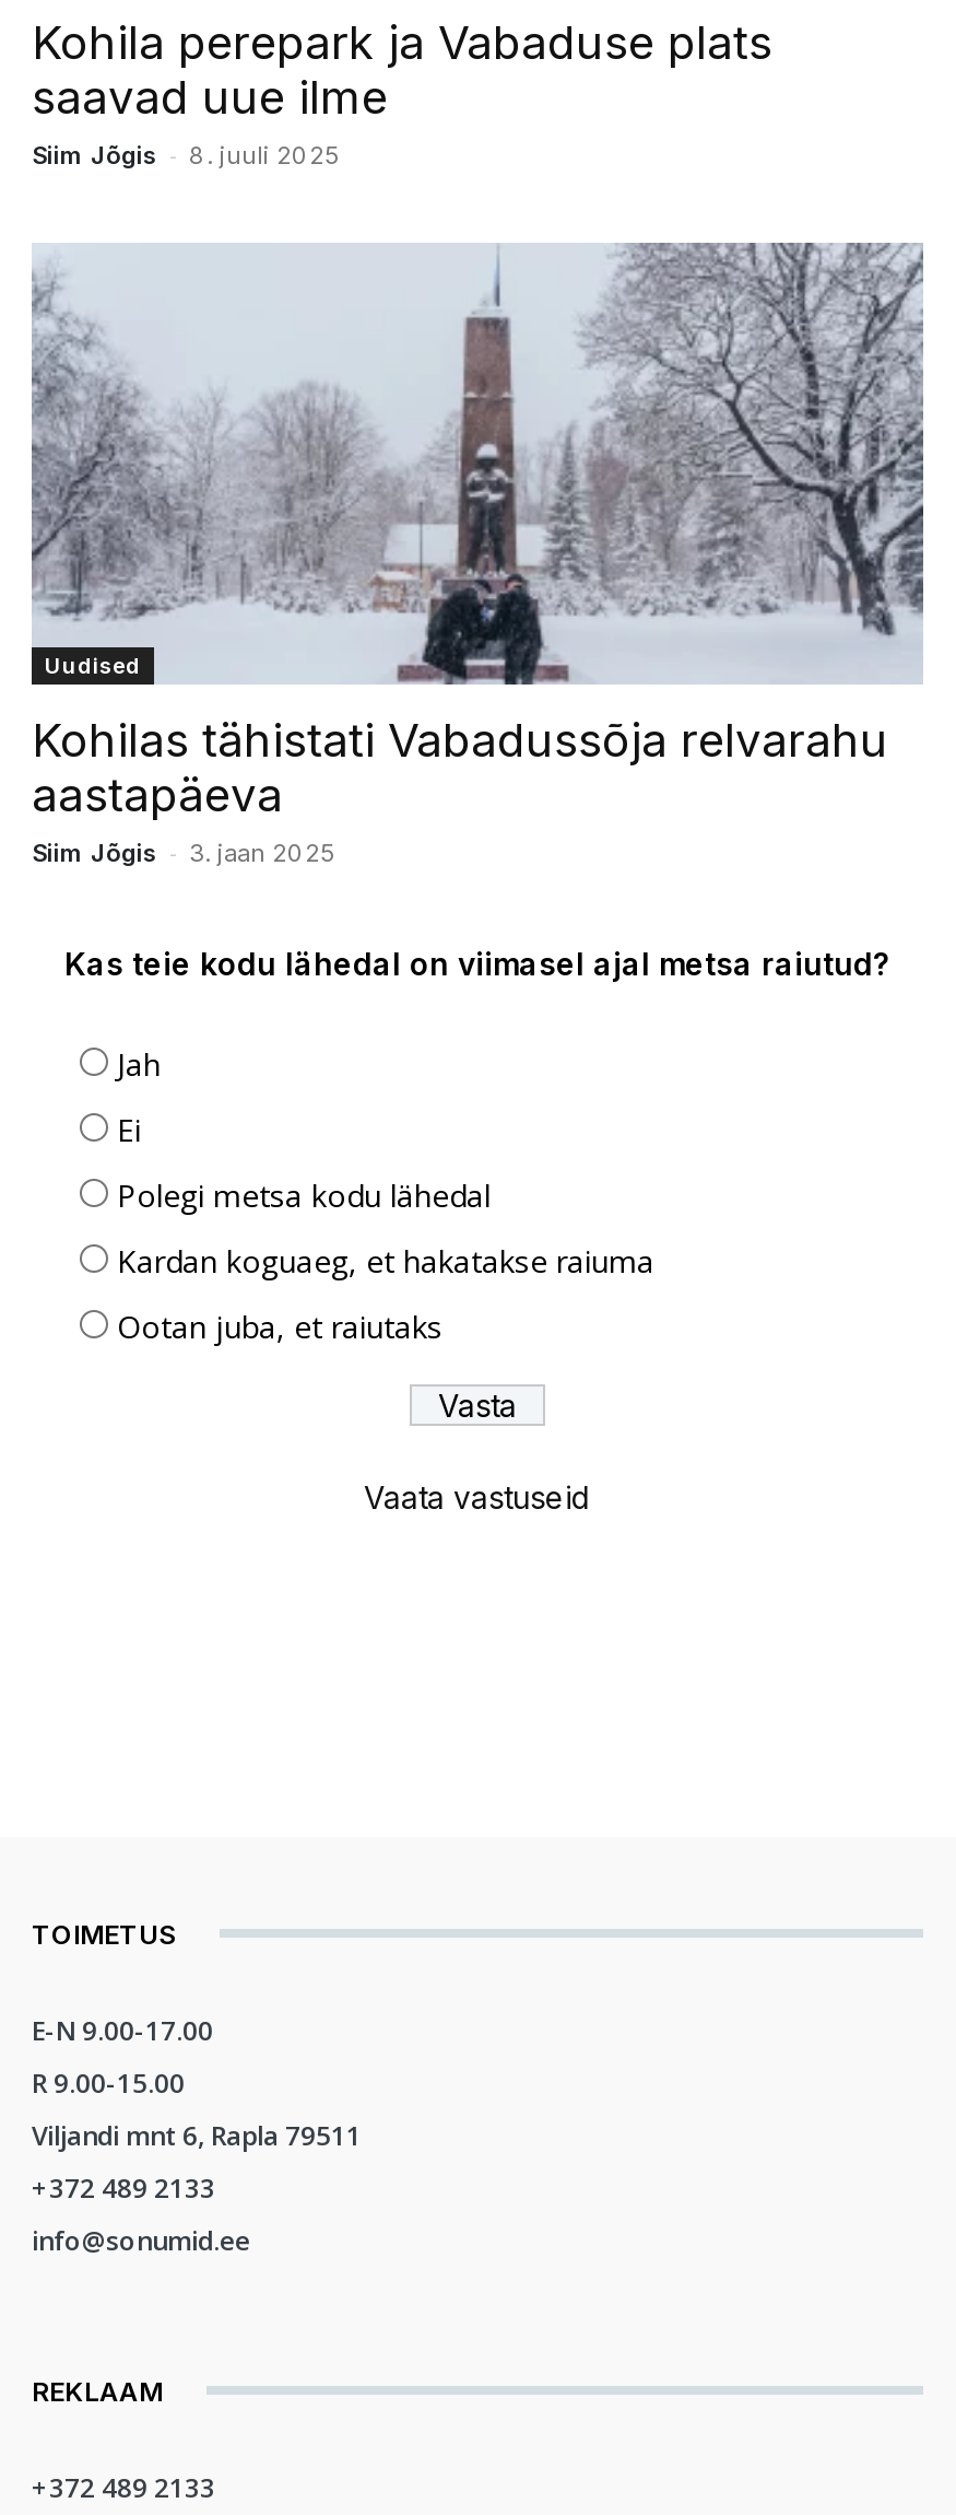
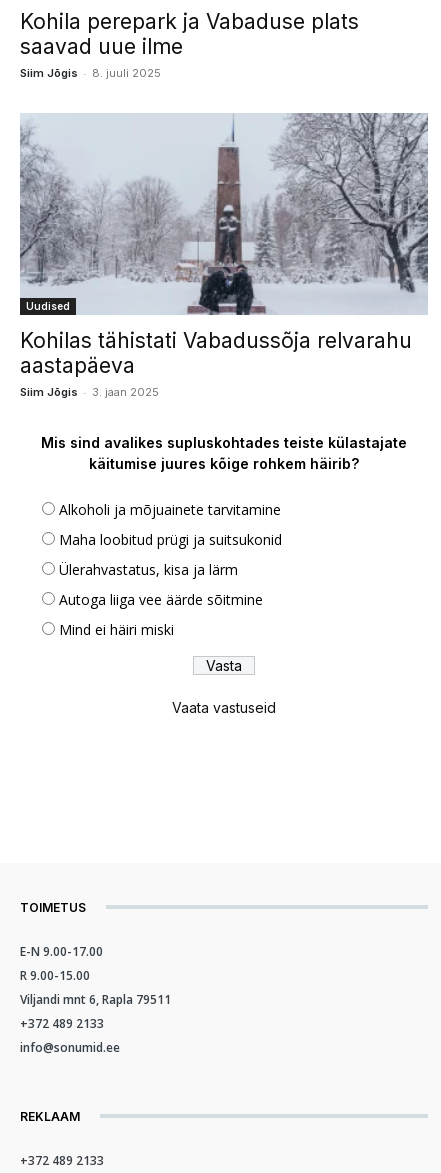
- Kas teie kodu lähedal on viimasel ajal metsa raiutud?
+ Mis sind avalikes supluskohtades teiste külastajate
+ käitumise juures kõige rohkem häirib?

- Jah
+ Alkoholi ja mõjuainete tarvitamine

- Ei
+ Maha loobitud prügi ja suitsukonid

- Polegi metsa kodu lähedal
+ Ülerahvastatus, kisa ja lärm

- Kardan koguaeg, et hakatakse raiuma
+ Autoga liiga vee äärde sõitmine

- Ootan juba, et raiutaks
+ Mind ei häiri miski
